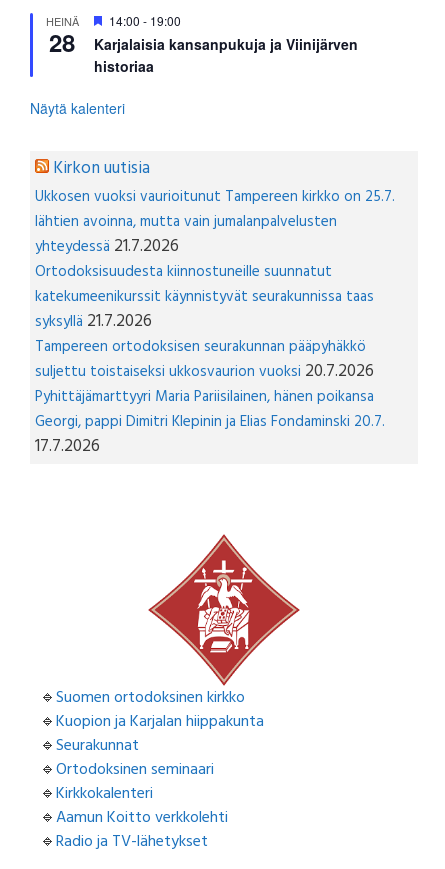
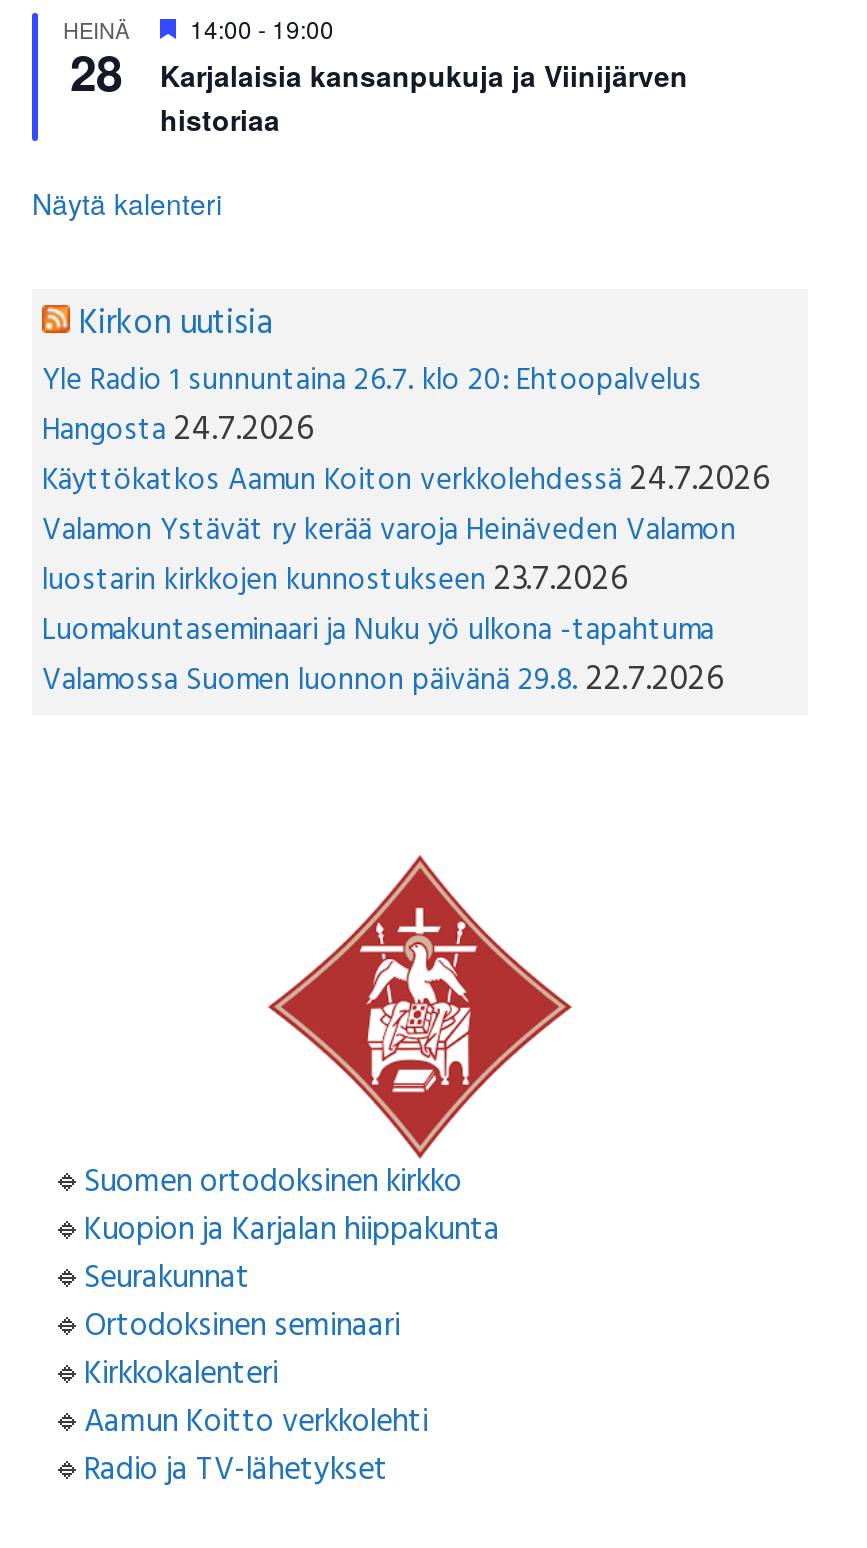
- Ukkosen vuoksi vaurioitunut Tampereen kirkko on 25.7.
- lähtien avoinna, mutta vain jumalanpalvelusten
- yhteydessä 21.7.2026
- Ortodoksisuudesta kiinnostuneille suunnatut
- katekumeenikurssit käynnistyvät seurakunnissa taas
- syksyllä 21.7.2026
- Tampereen ortodoksisen seurakunnan pääpyhäkkö
- suljettu toistaiseksi ukkosvaurion vuoksi 20.7.2026
- Pyhittäjämarttyyri Maria Pariisilainen, hänen poikansa
- Georgi, pappi Dimitri Klepinin ja Elias Fondaminski 20.7.
- 17.7.2026
+ Yle Radio 1 sunnuntaina 26.7. klo 20: Ehtoopalvelus
+ Hangosta 24.7.2026
+ Käyttökatkos Aamun Koiton verkkolehdessä 24.7.2026
+ Valamon Ystävät ry kerää varoja Heinäveden Valamon
+ luostarin kirkkojen kunnostukseen 23.7.2026
+ Luomakuntaseminaari ja Nuku yö ulkona -tapahtuma
+ Valamossa Suomen luonnon päivänä 29.8. 22.7.2026
